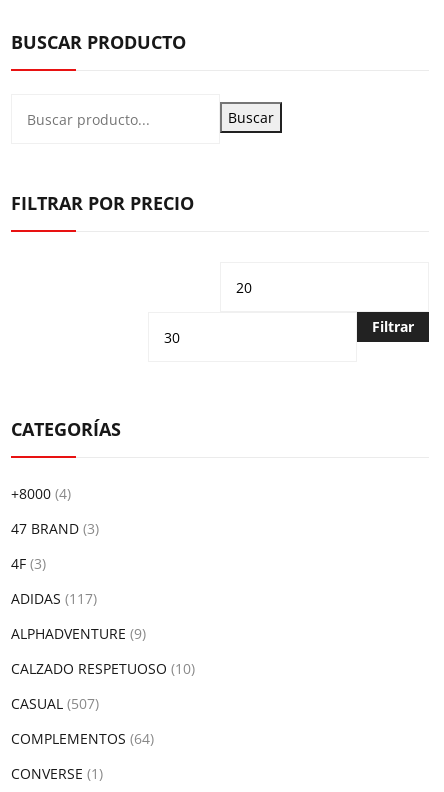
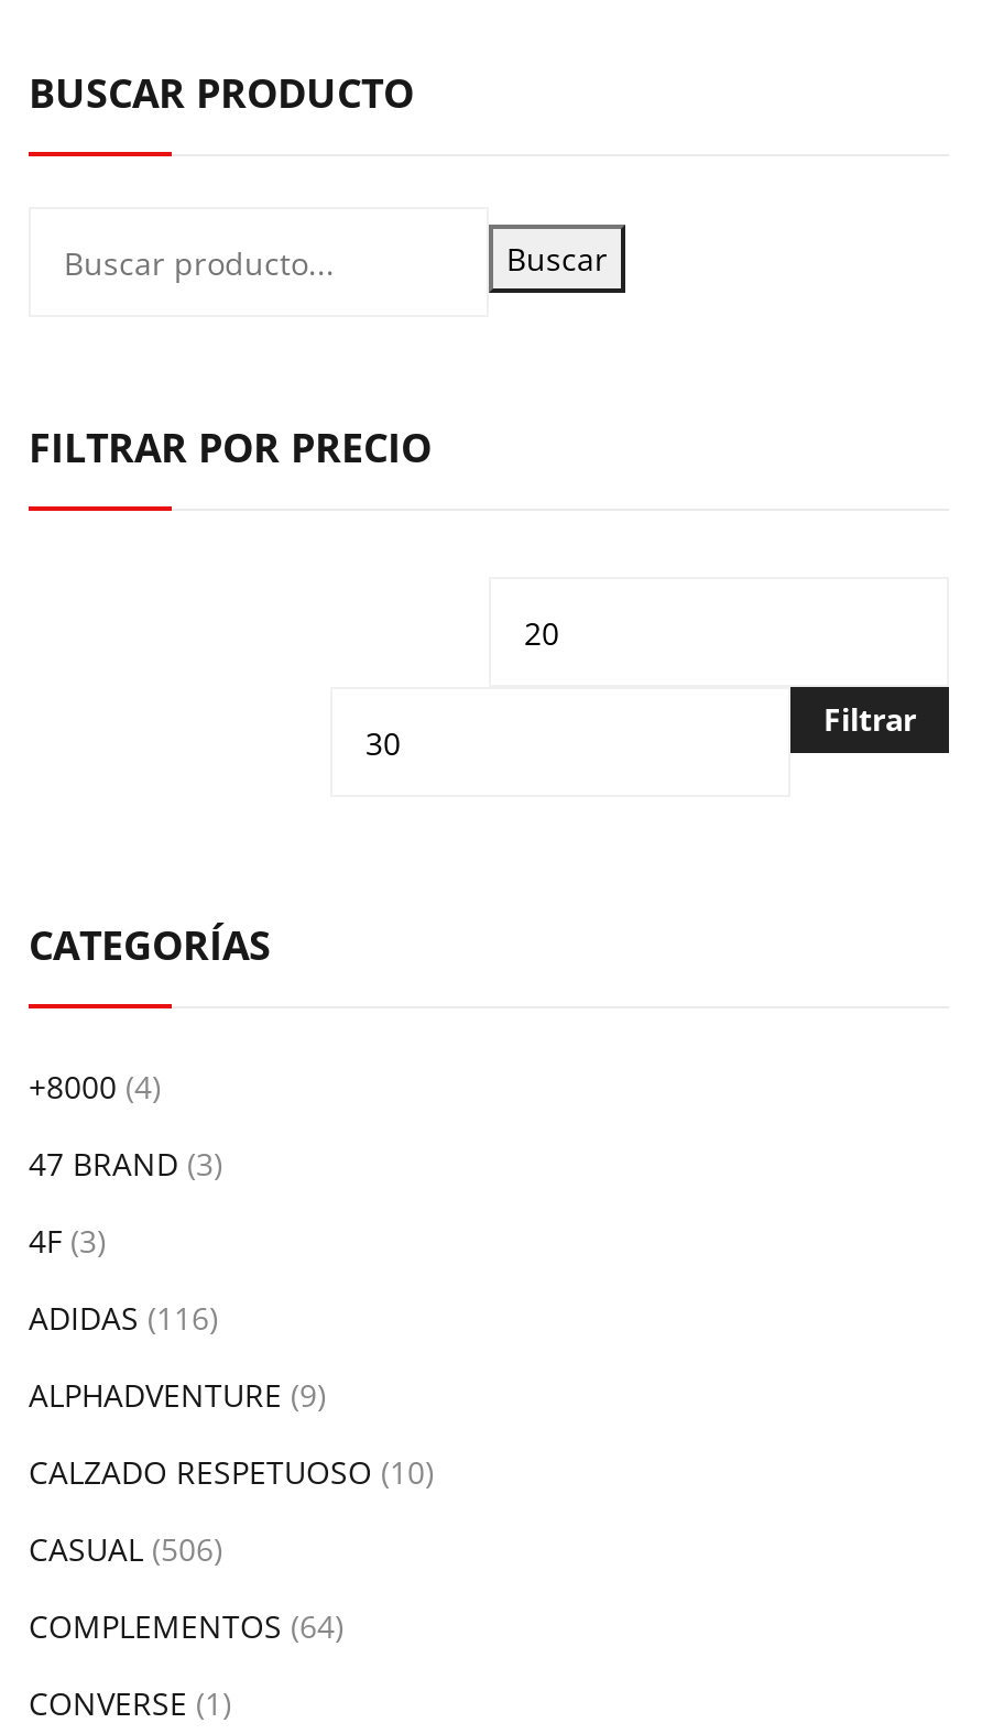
- ADIDAS (117)
+ ADIDAS (116)

- CASUAL (507)
+ CASUAL (506)
